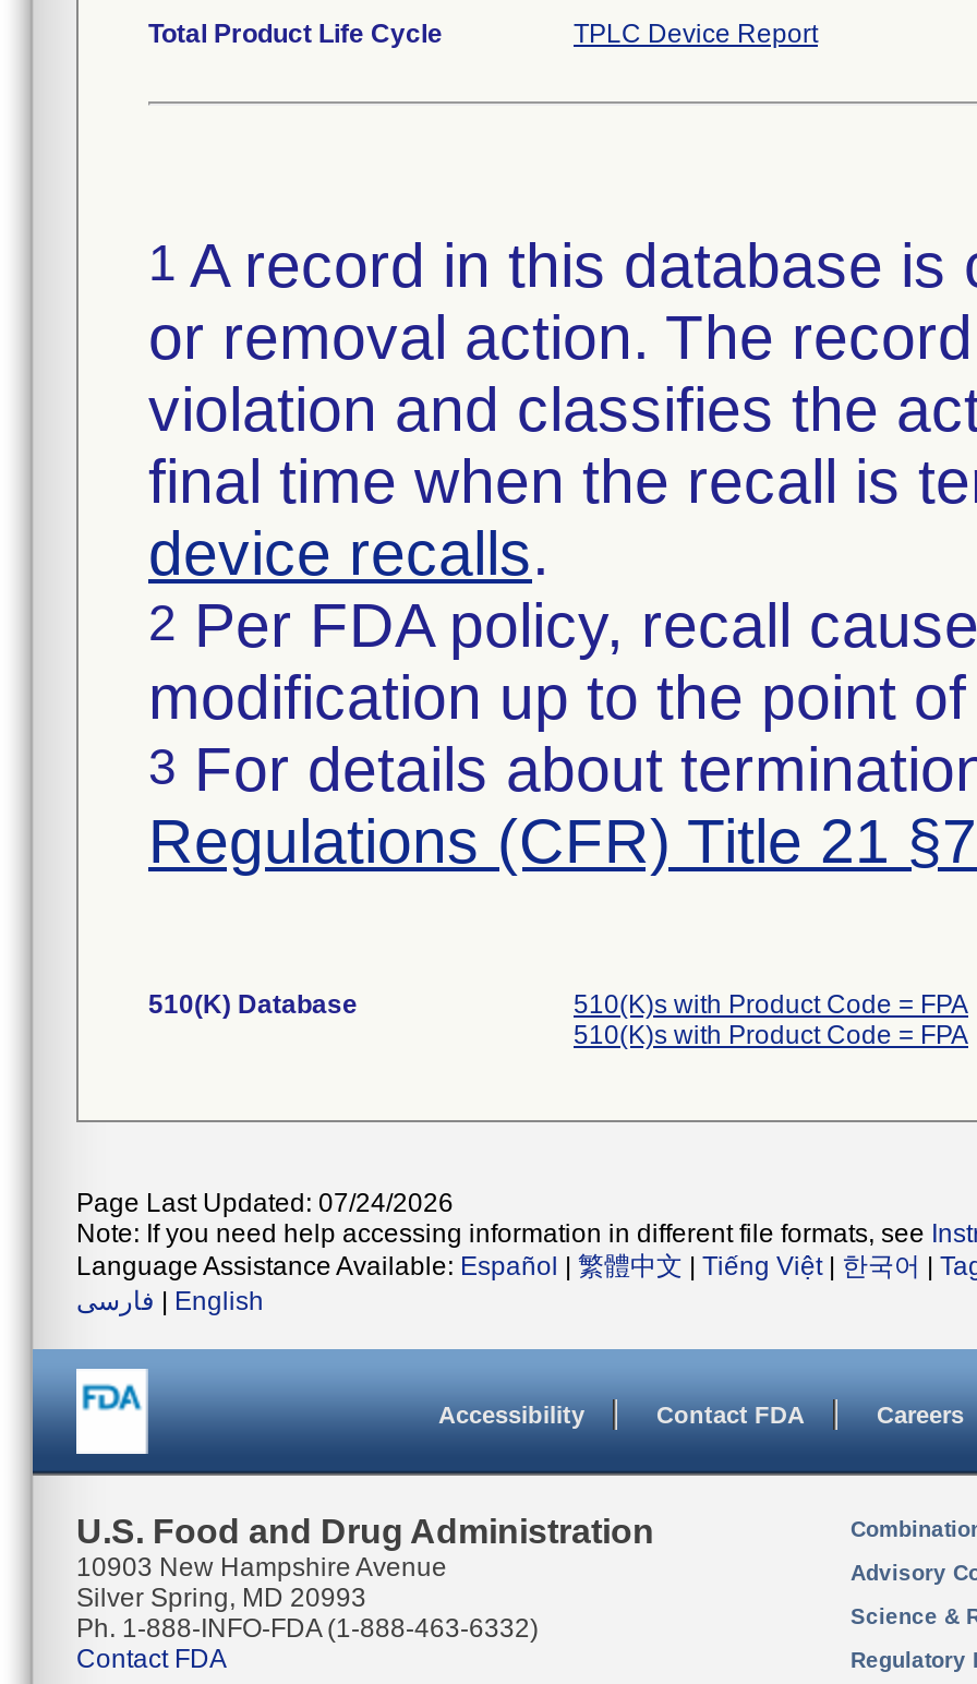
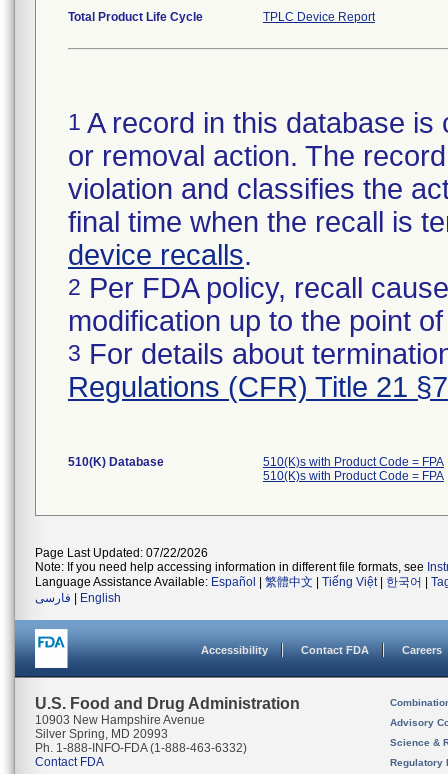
- Page Last Updated: 07/24/2026
+ Page Last Updated: 07/22/2026
